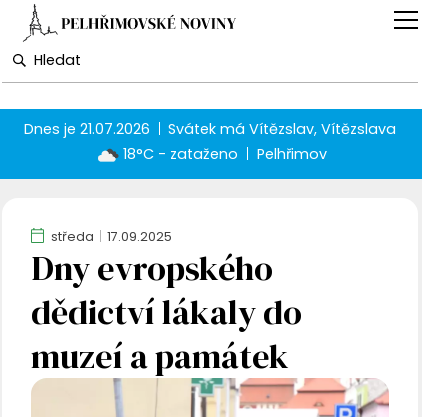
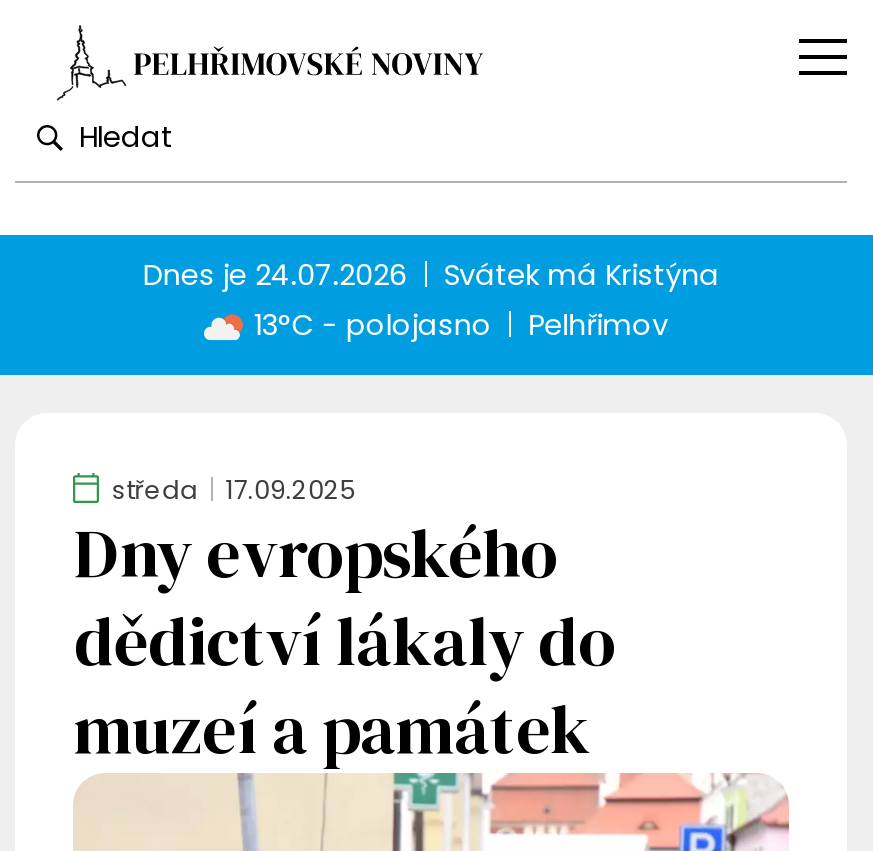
- Dnes je 21.07.2026
- Svátek má Vítězslav, Vítězslava
- 18°C - zataženo
+ Dnes je 24.07.2026
+ Svátek má Kristýna
+ 13°C - polojasno
